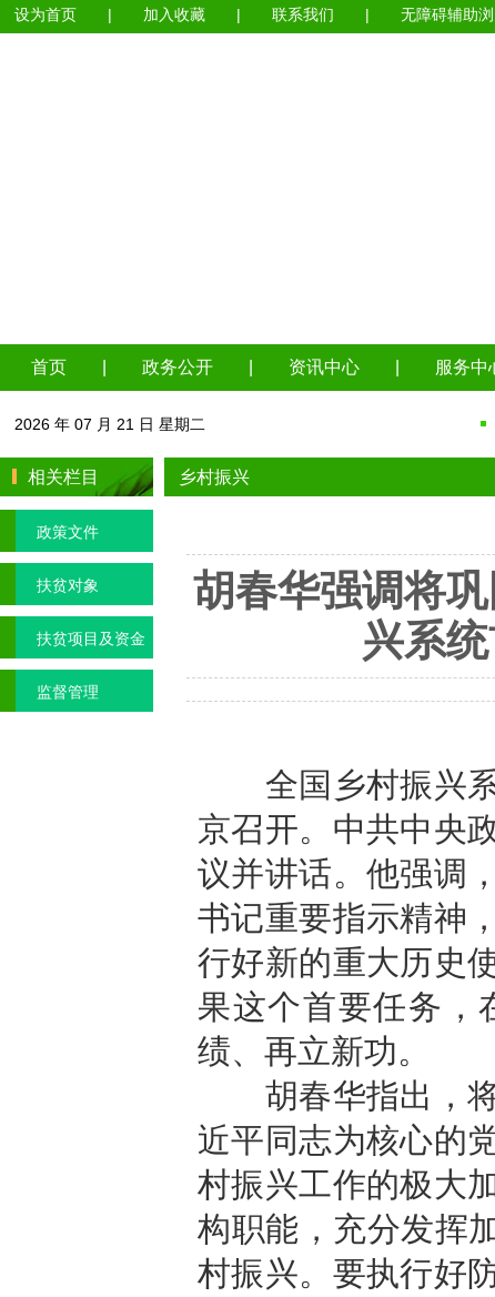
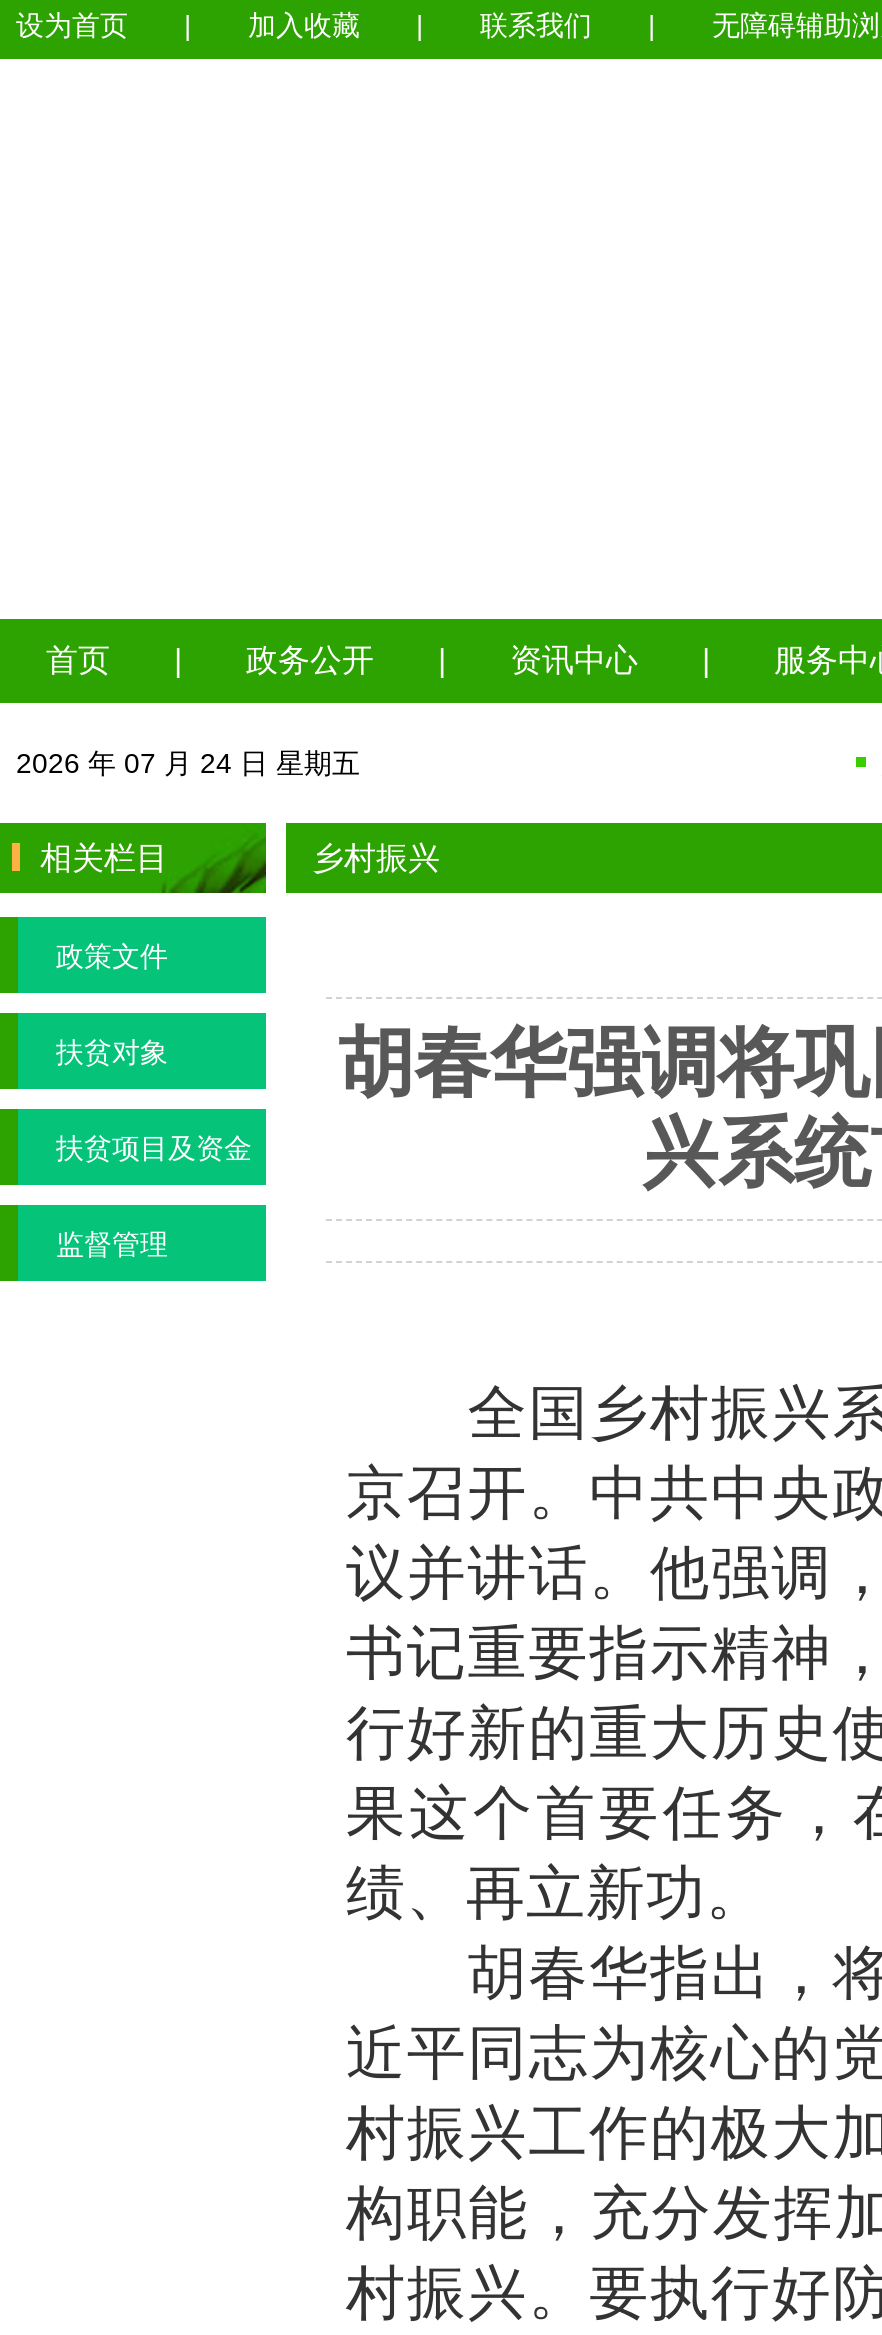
- 2026 年 07 月 21 日 星期二
+ 2026 年 07 月 24 日 星期五
